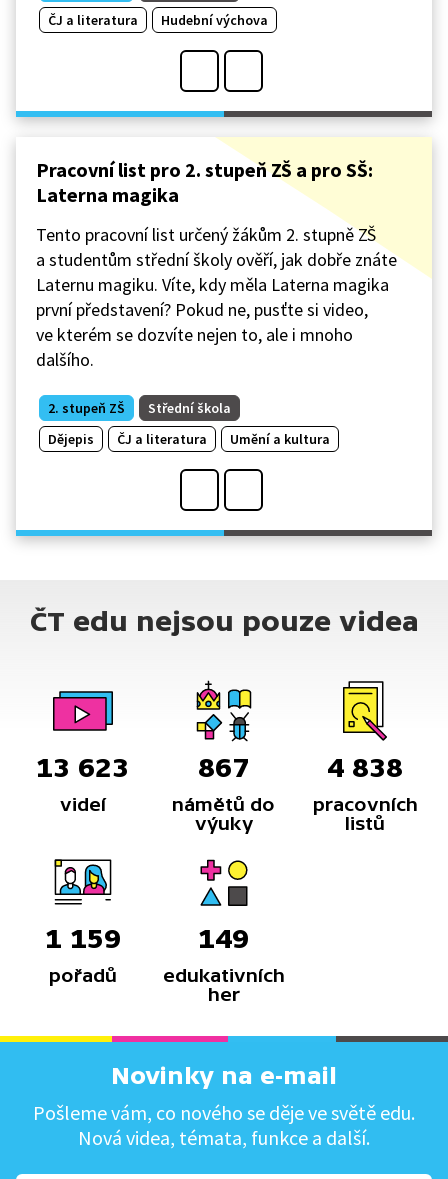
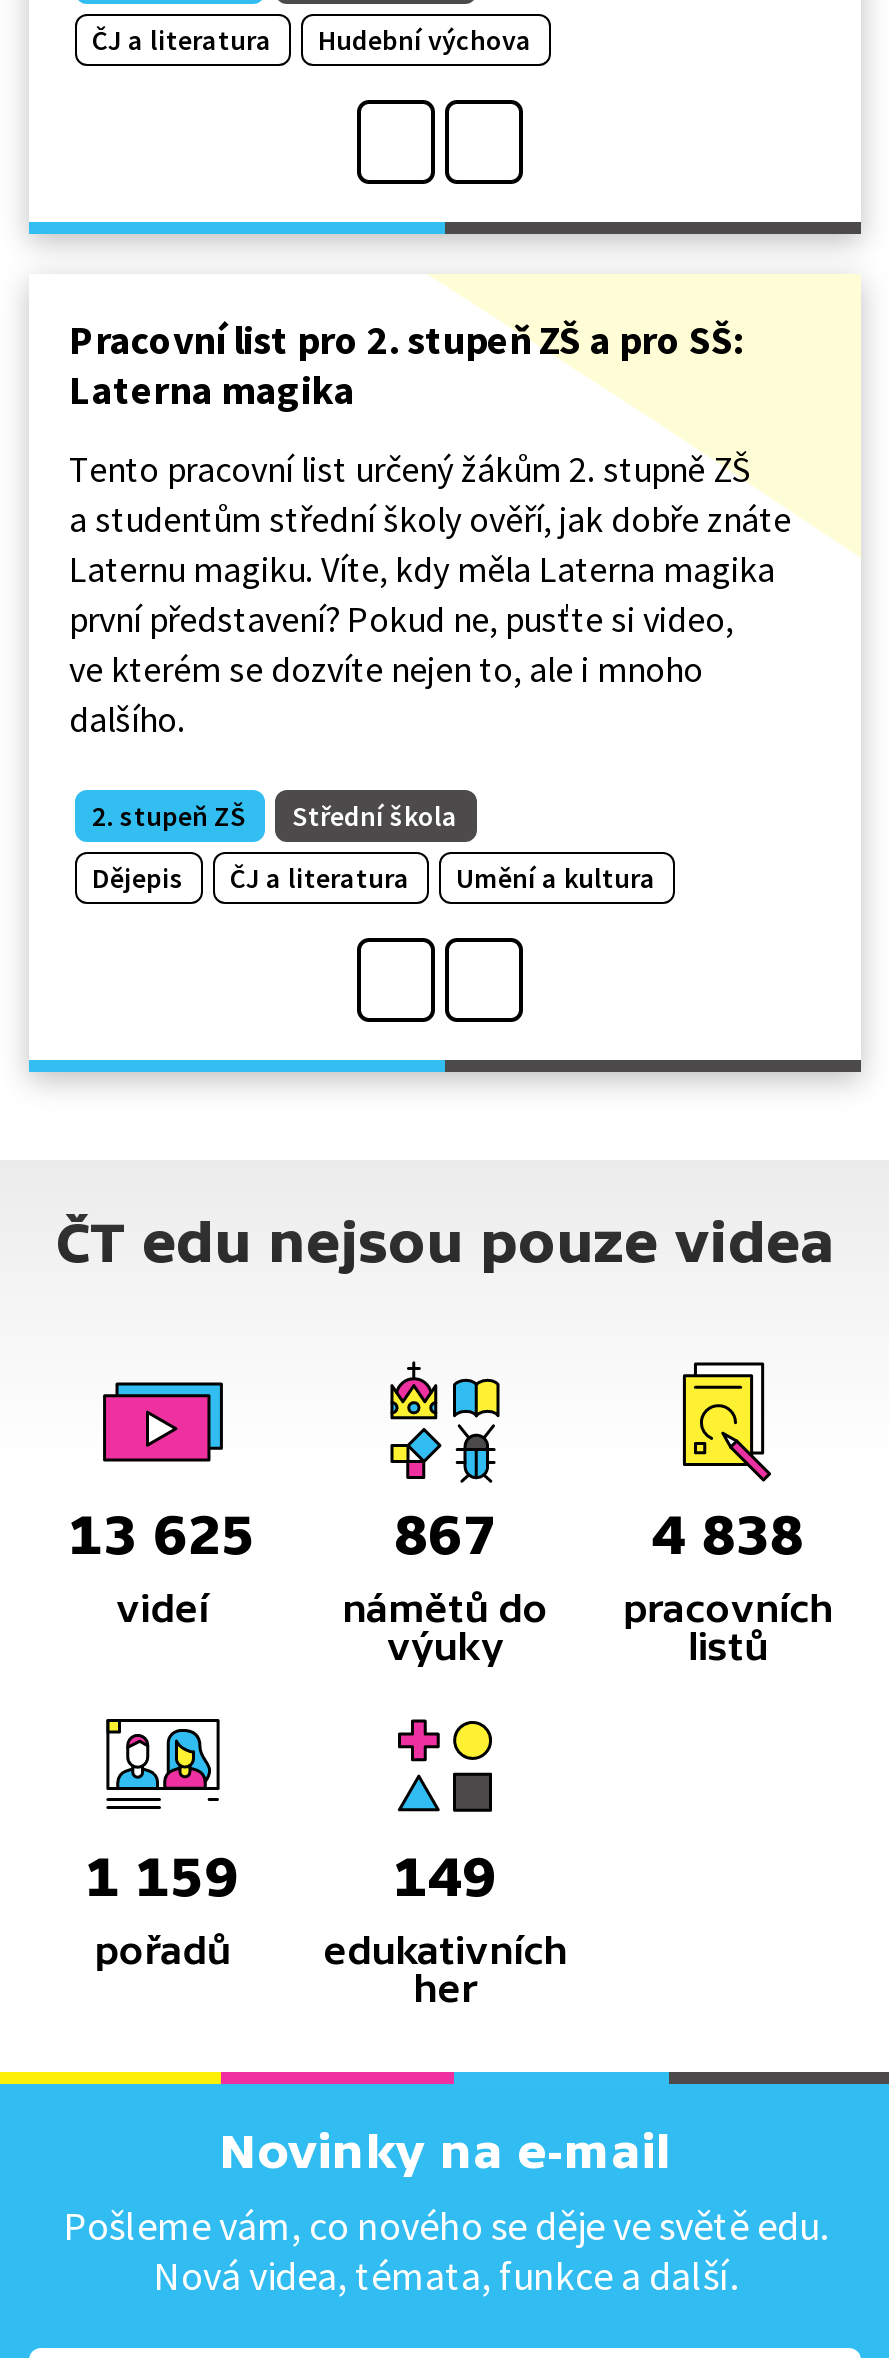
- 13 623
+ 13 625
